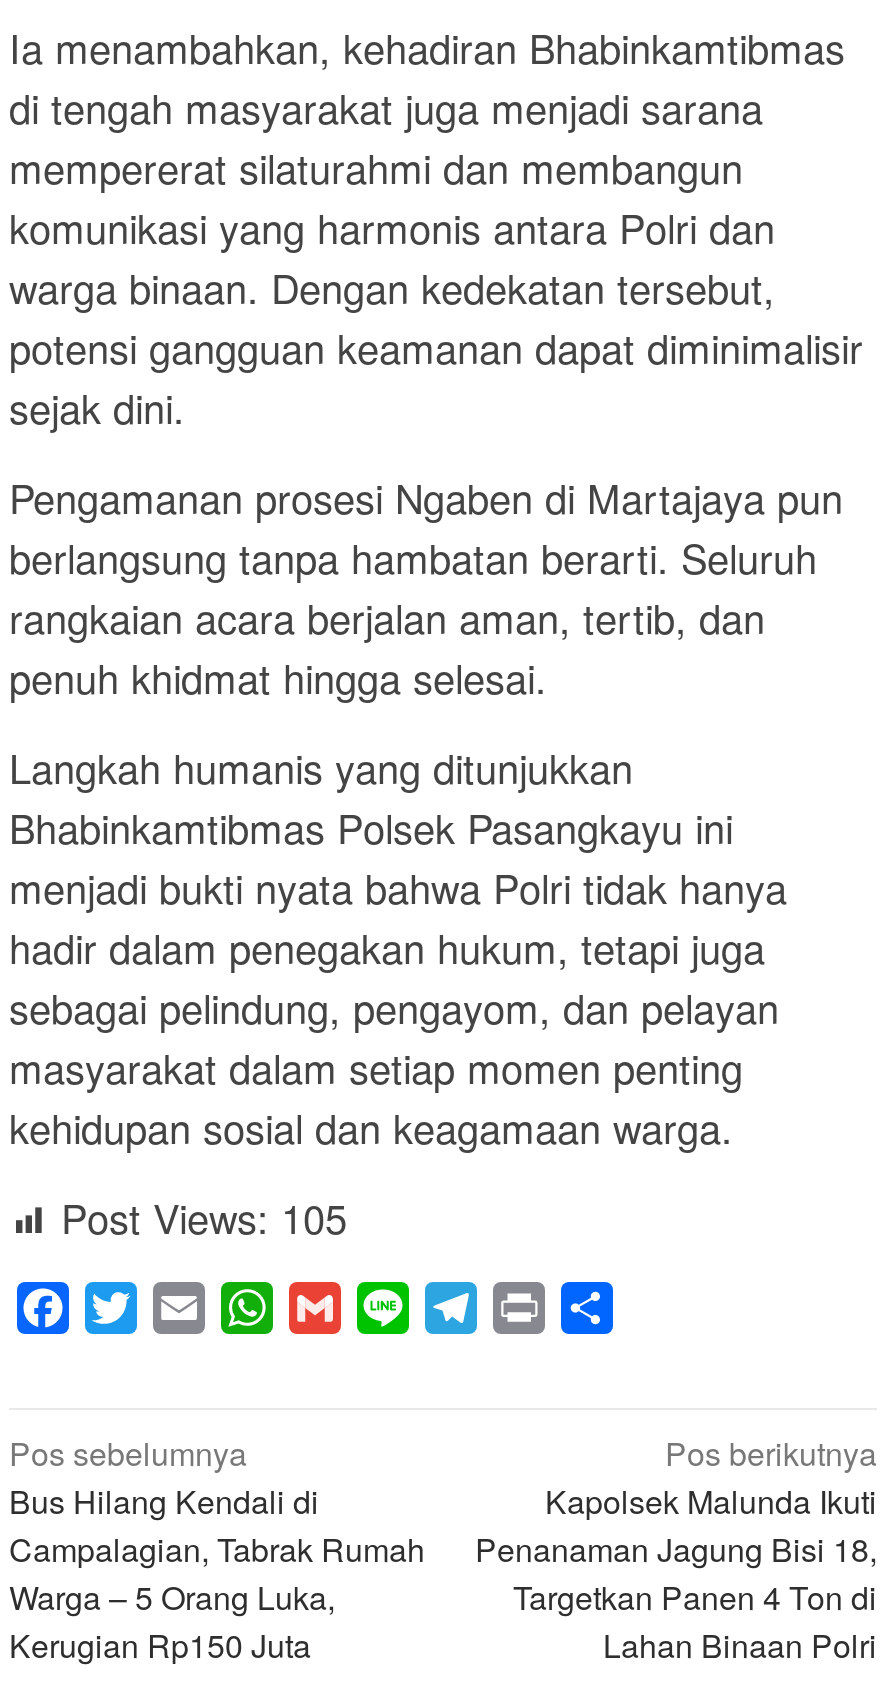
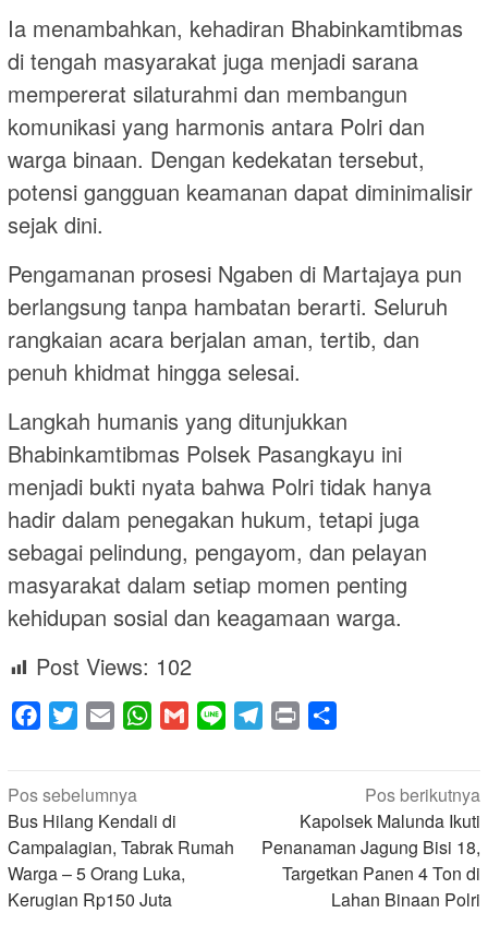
- Post Views: 105
+ Post Views: 102
